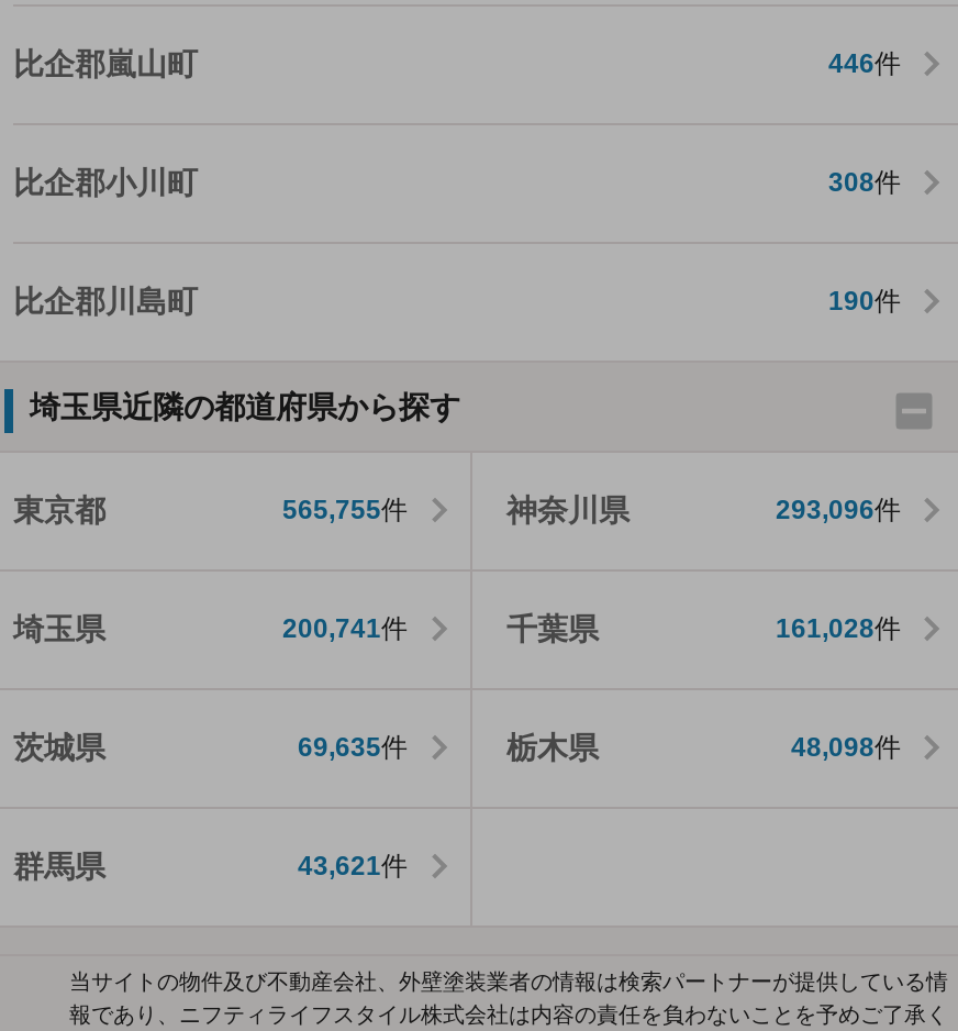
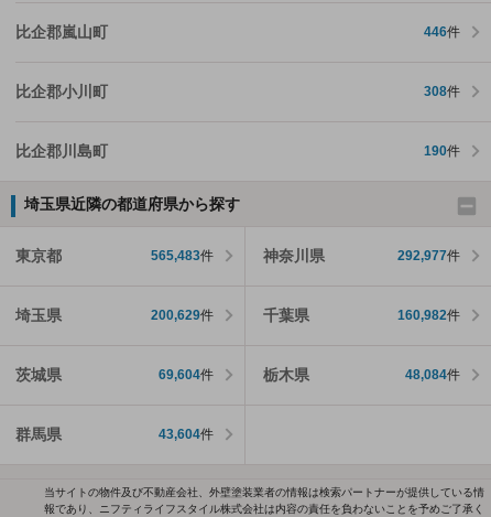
- 565,755件
+ 565,483件

- 293,096件
+ 292,977件

- 200,741件
+ 200,629件

- 161,028件
+ 160,982件

- 69,635件
+ 69,604件

- 48,098件
+ 48,084件

- 43,621件
+ 43,604件
